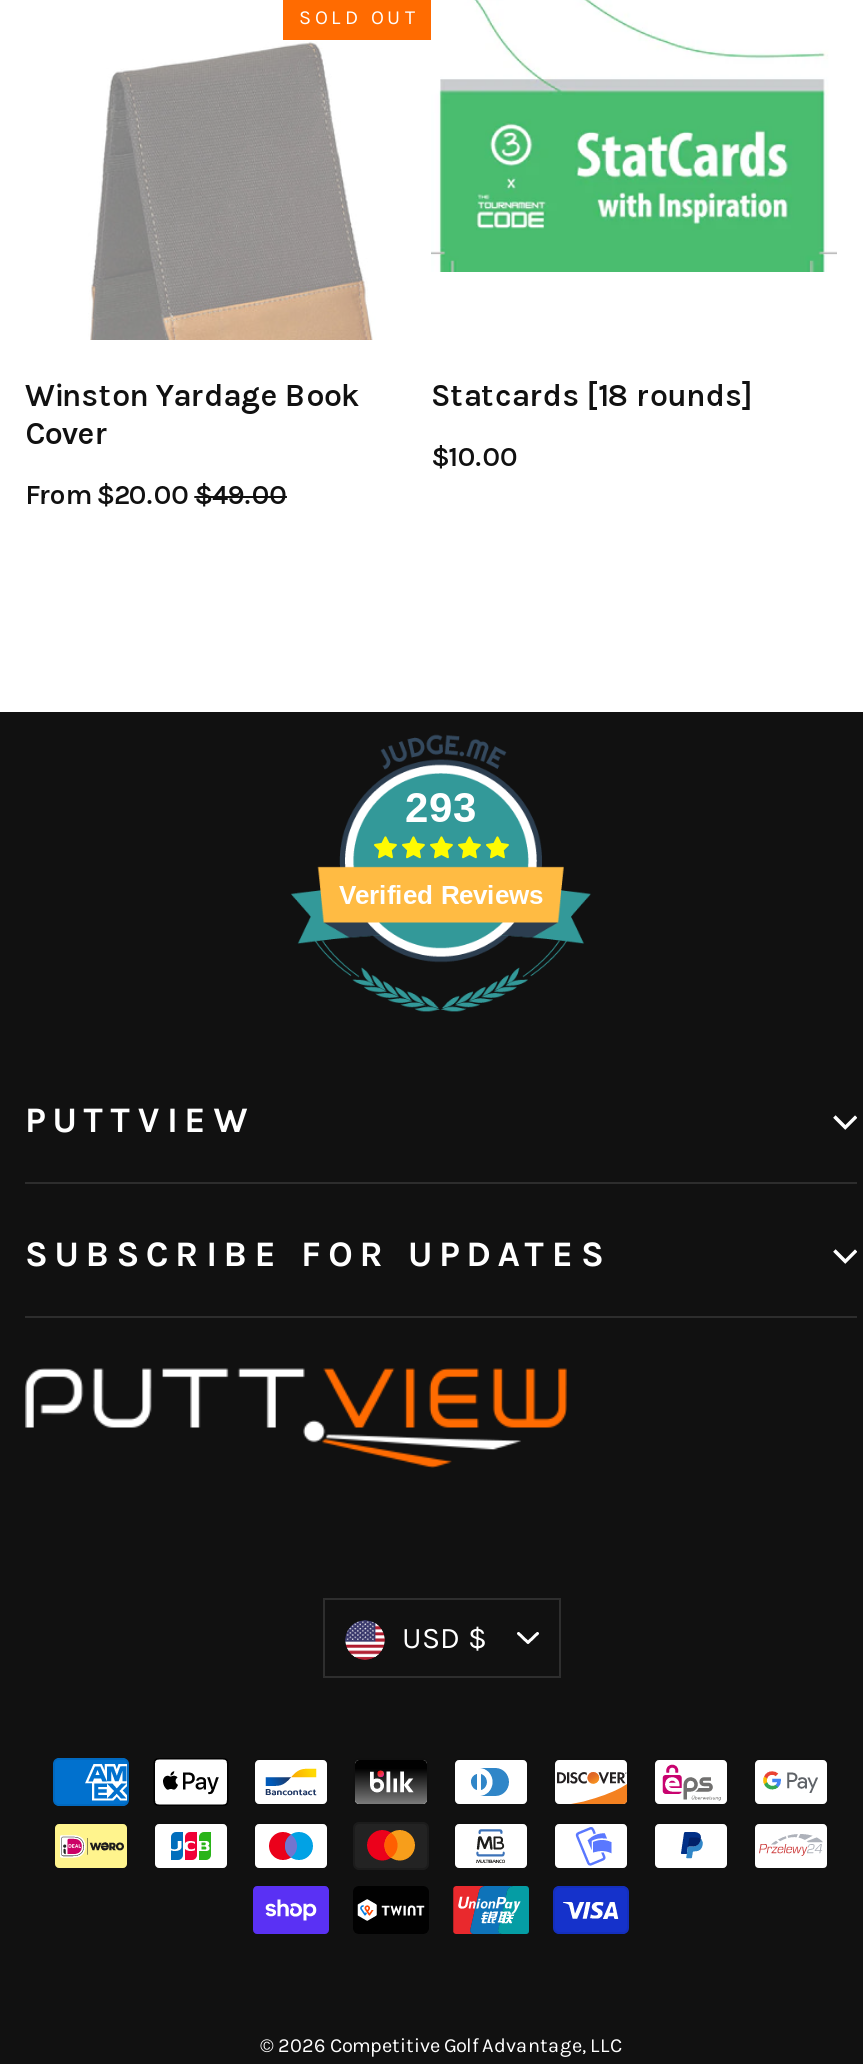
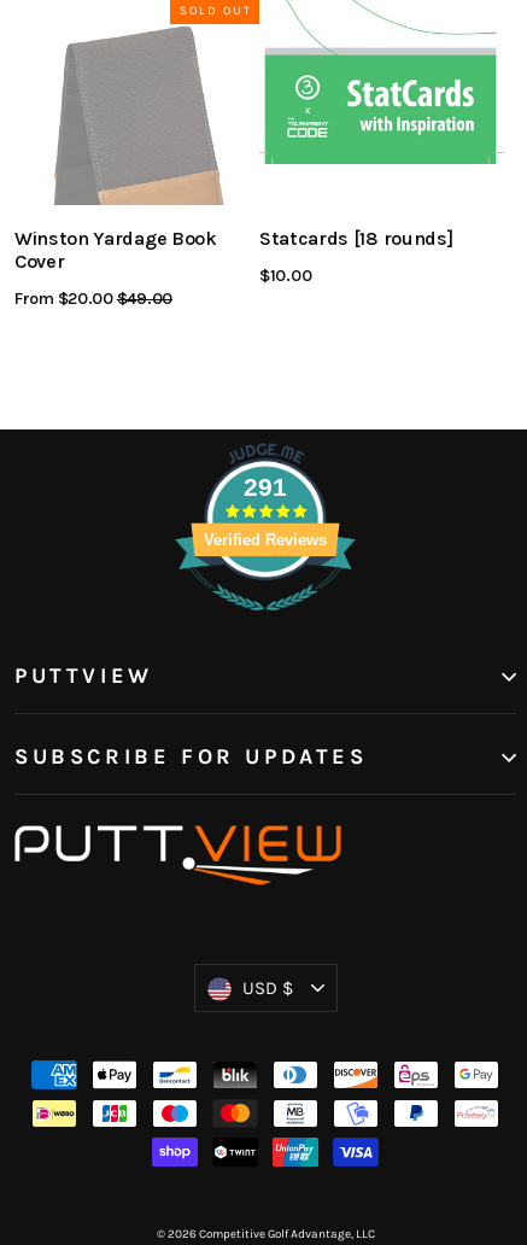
- 293
+ 291
